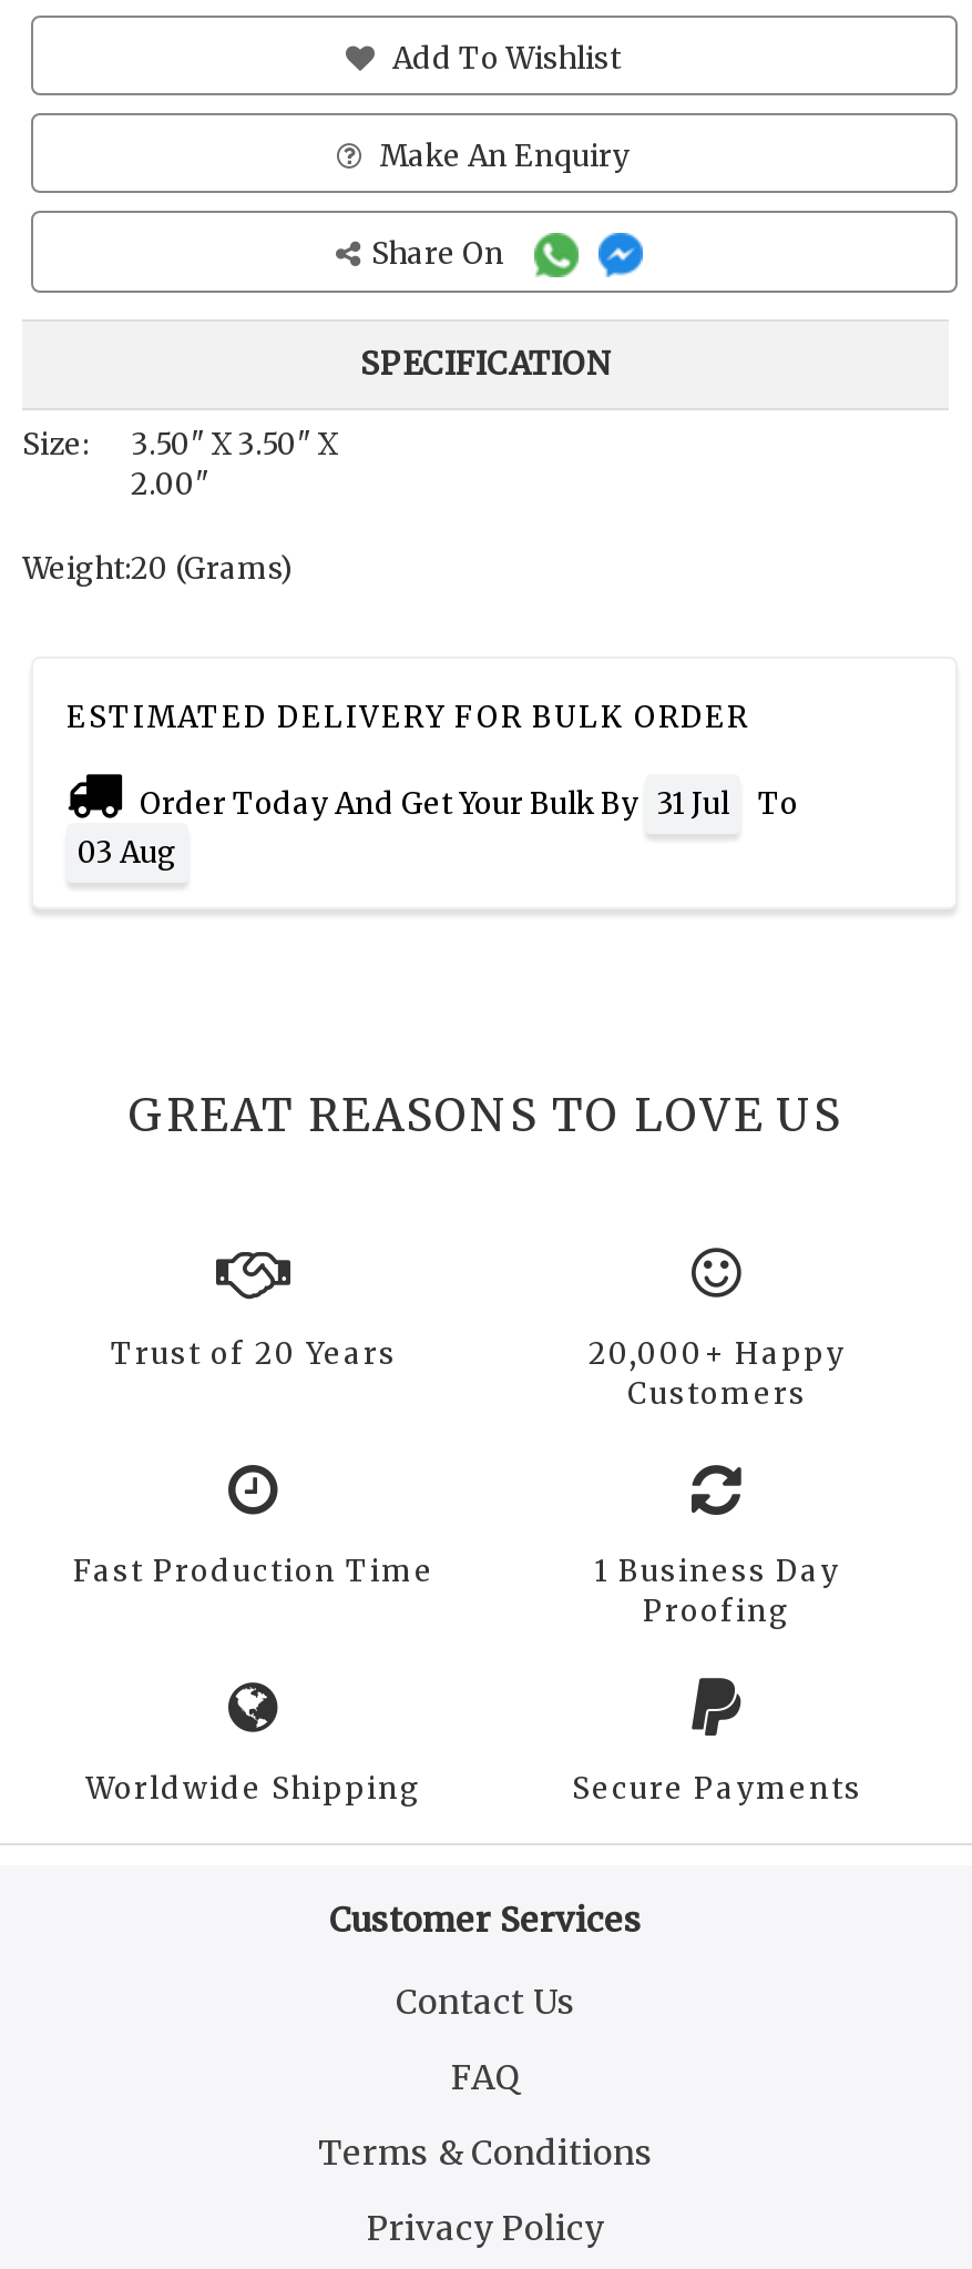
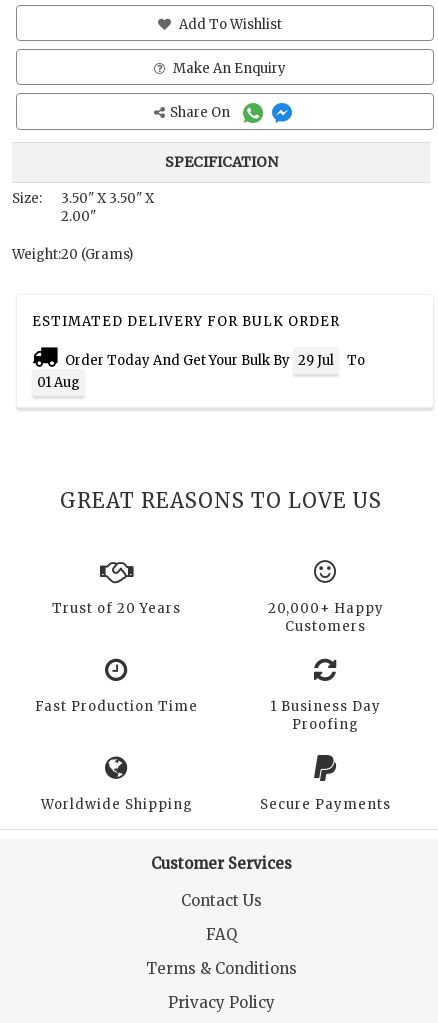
- Order Today And Get Your Bulk By 31 Jul To
+ Order Today And Get Your Bulk By 29 Jul To

- 03 Aug
+ 01 Aug
